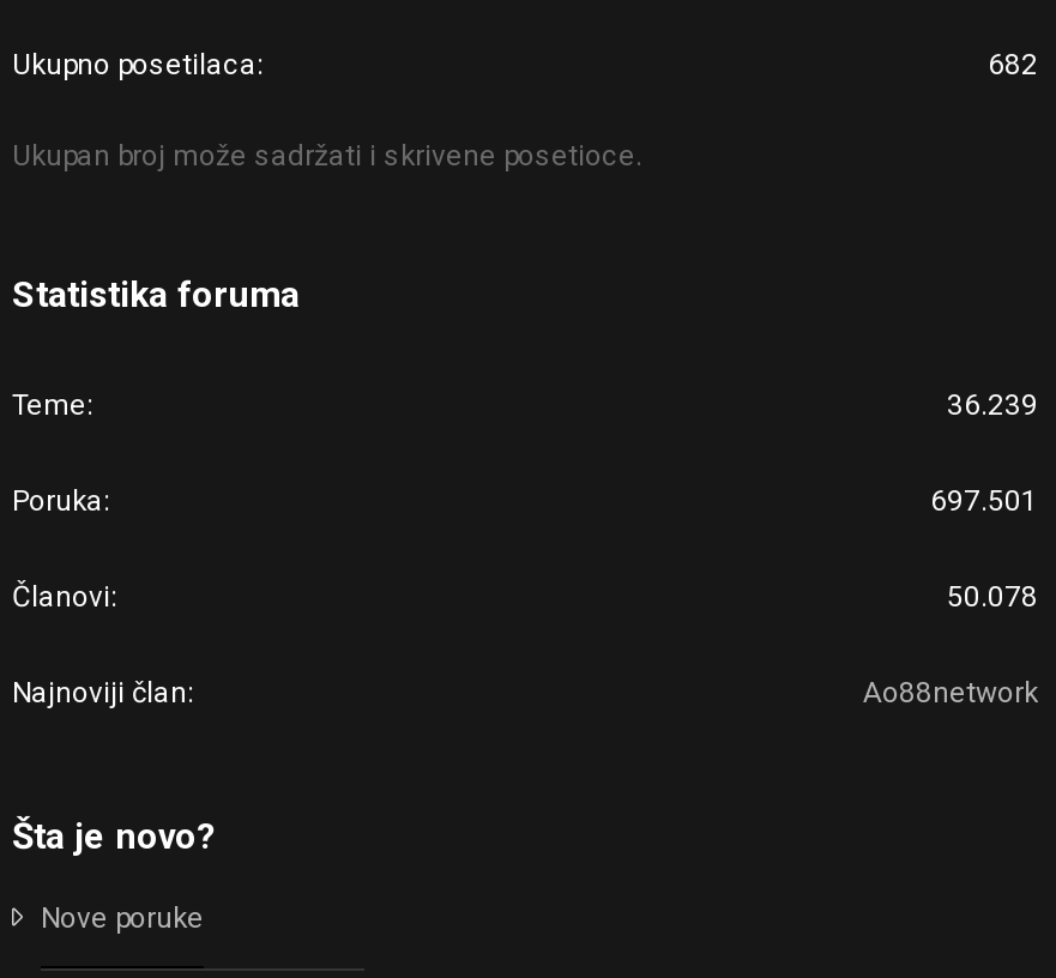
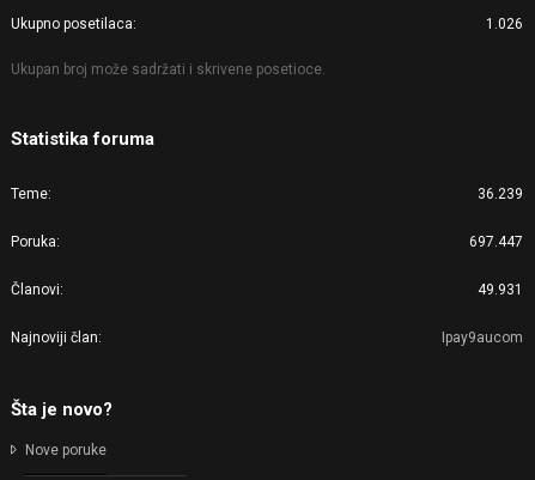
- 682
+ 1.026

- 697.501
+ 697.447

- 50.078
+ 49.931

- Ao88network
+ Ipay9aucom
